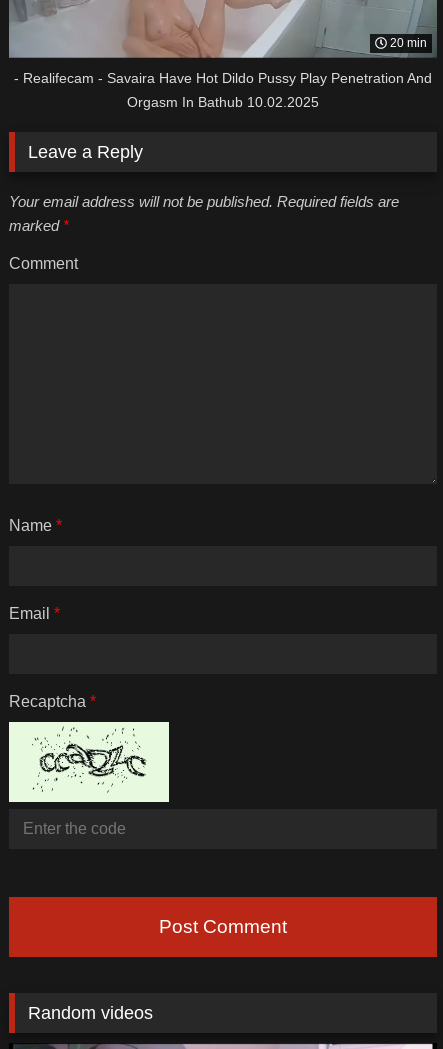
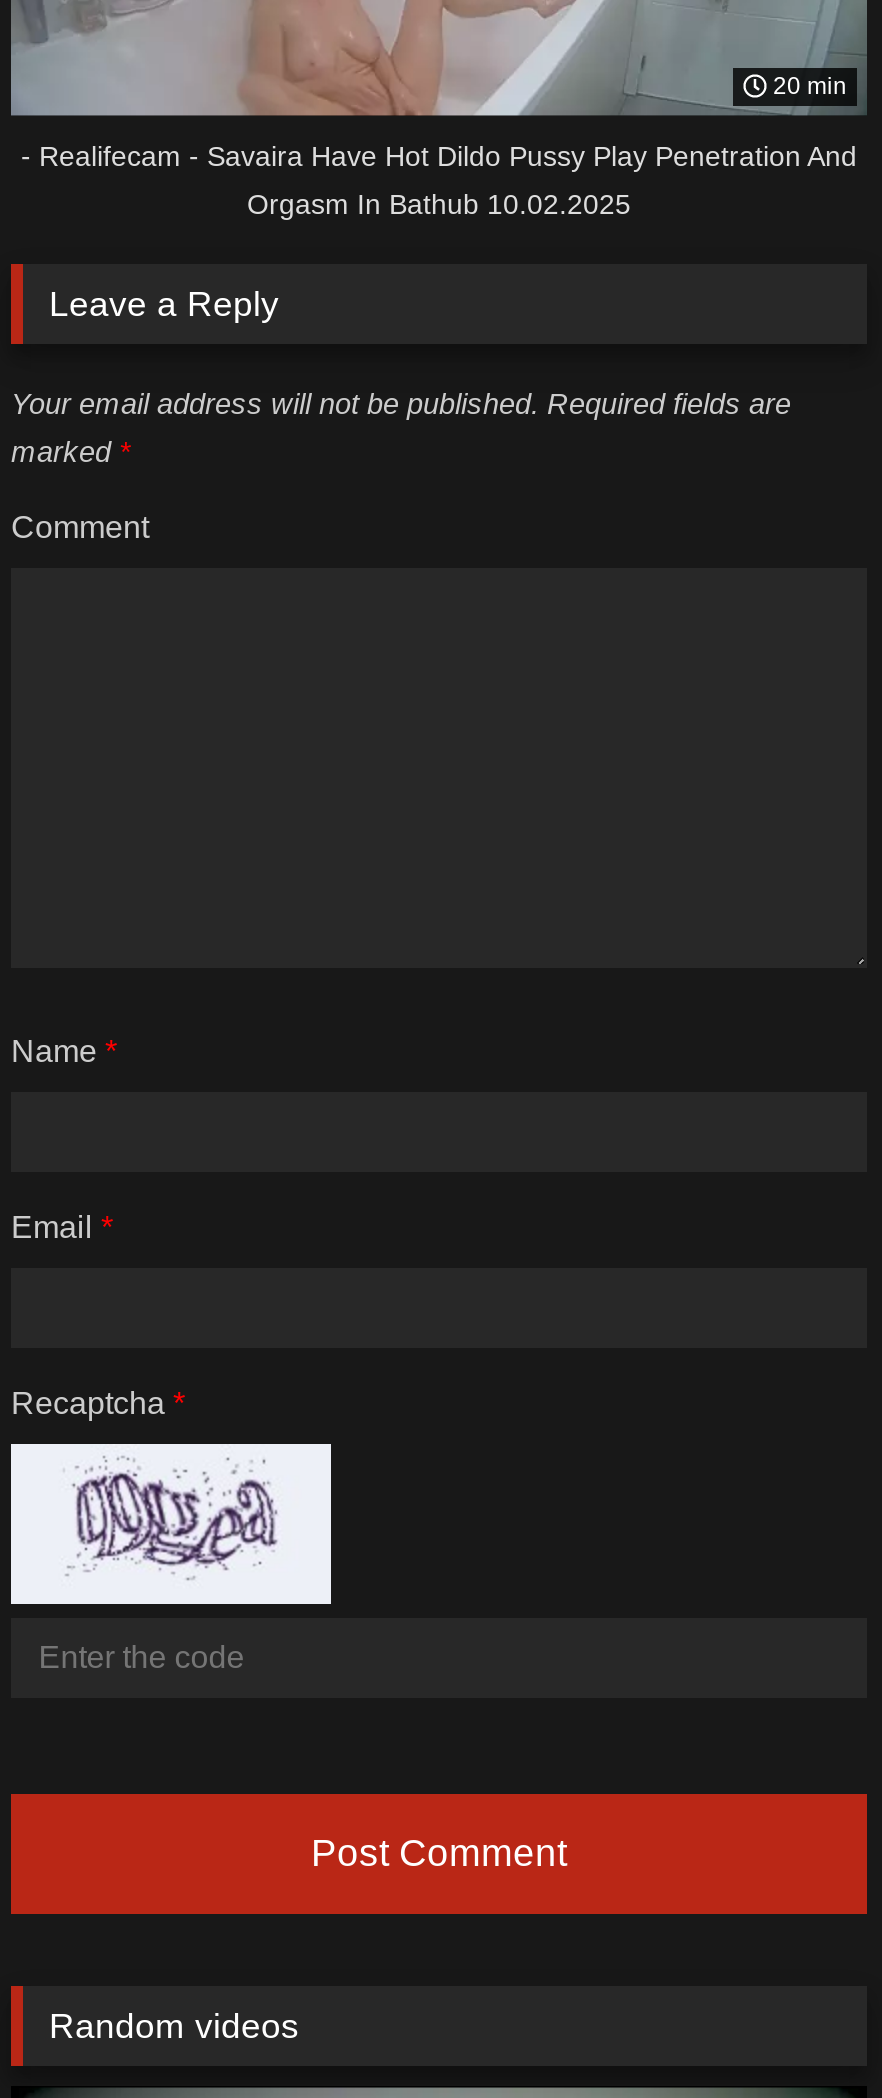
- [image]
+ [image]
